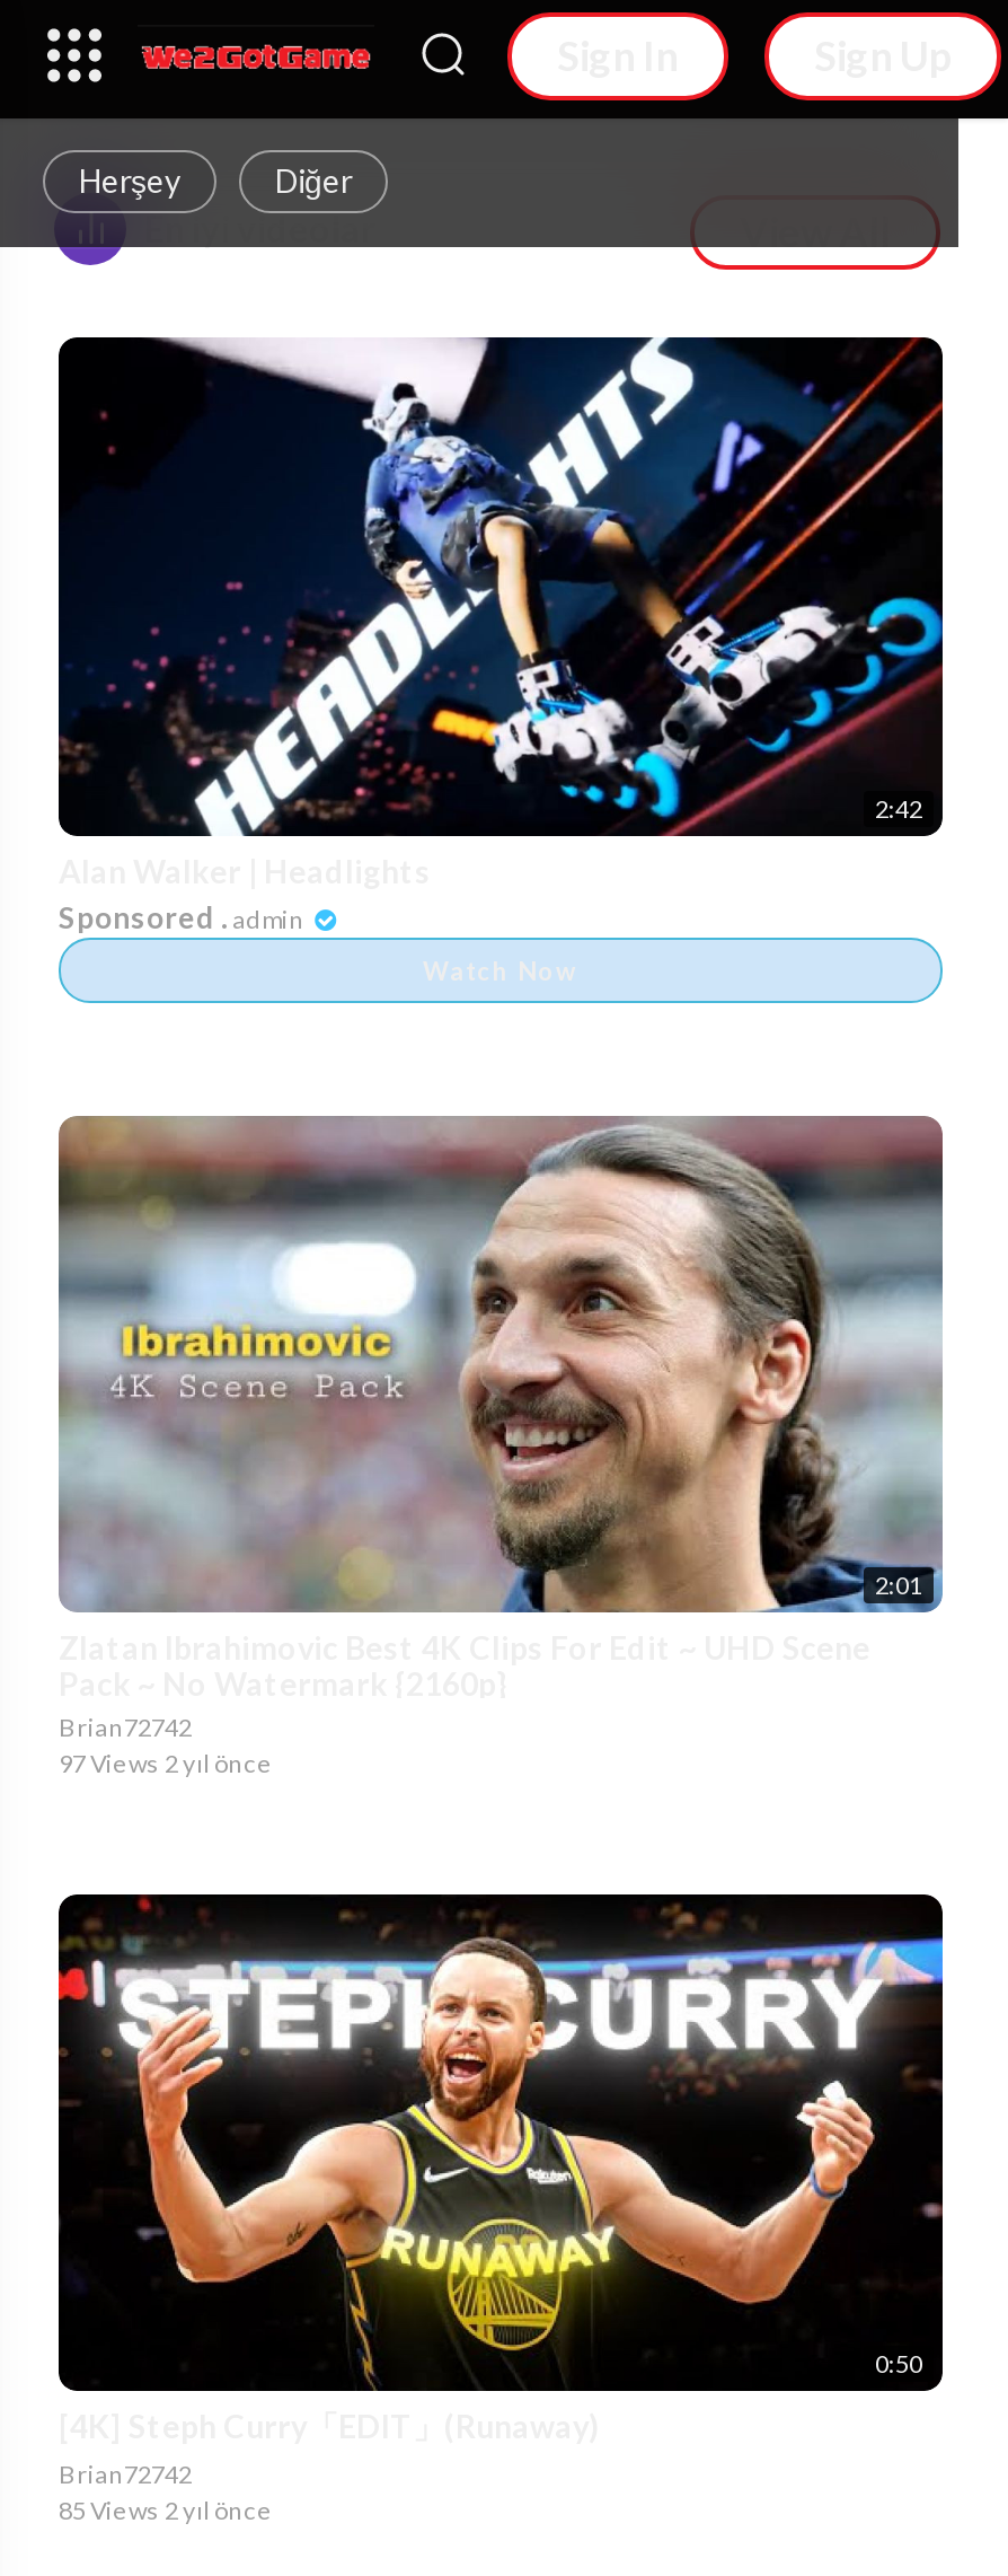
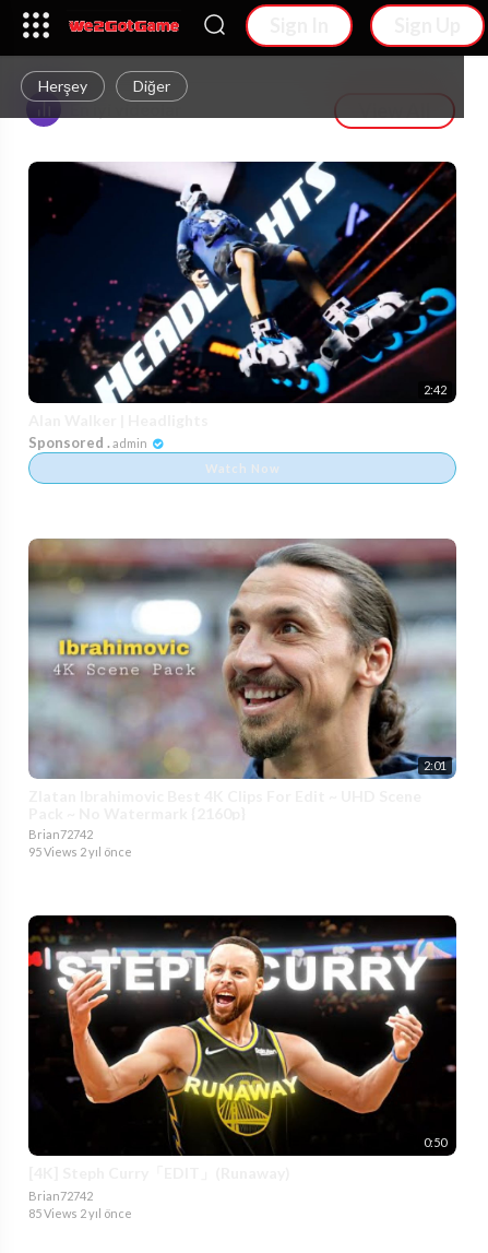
- 97 Views 2 yıl önce
+ 95 Views 2 yıl önce
